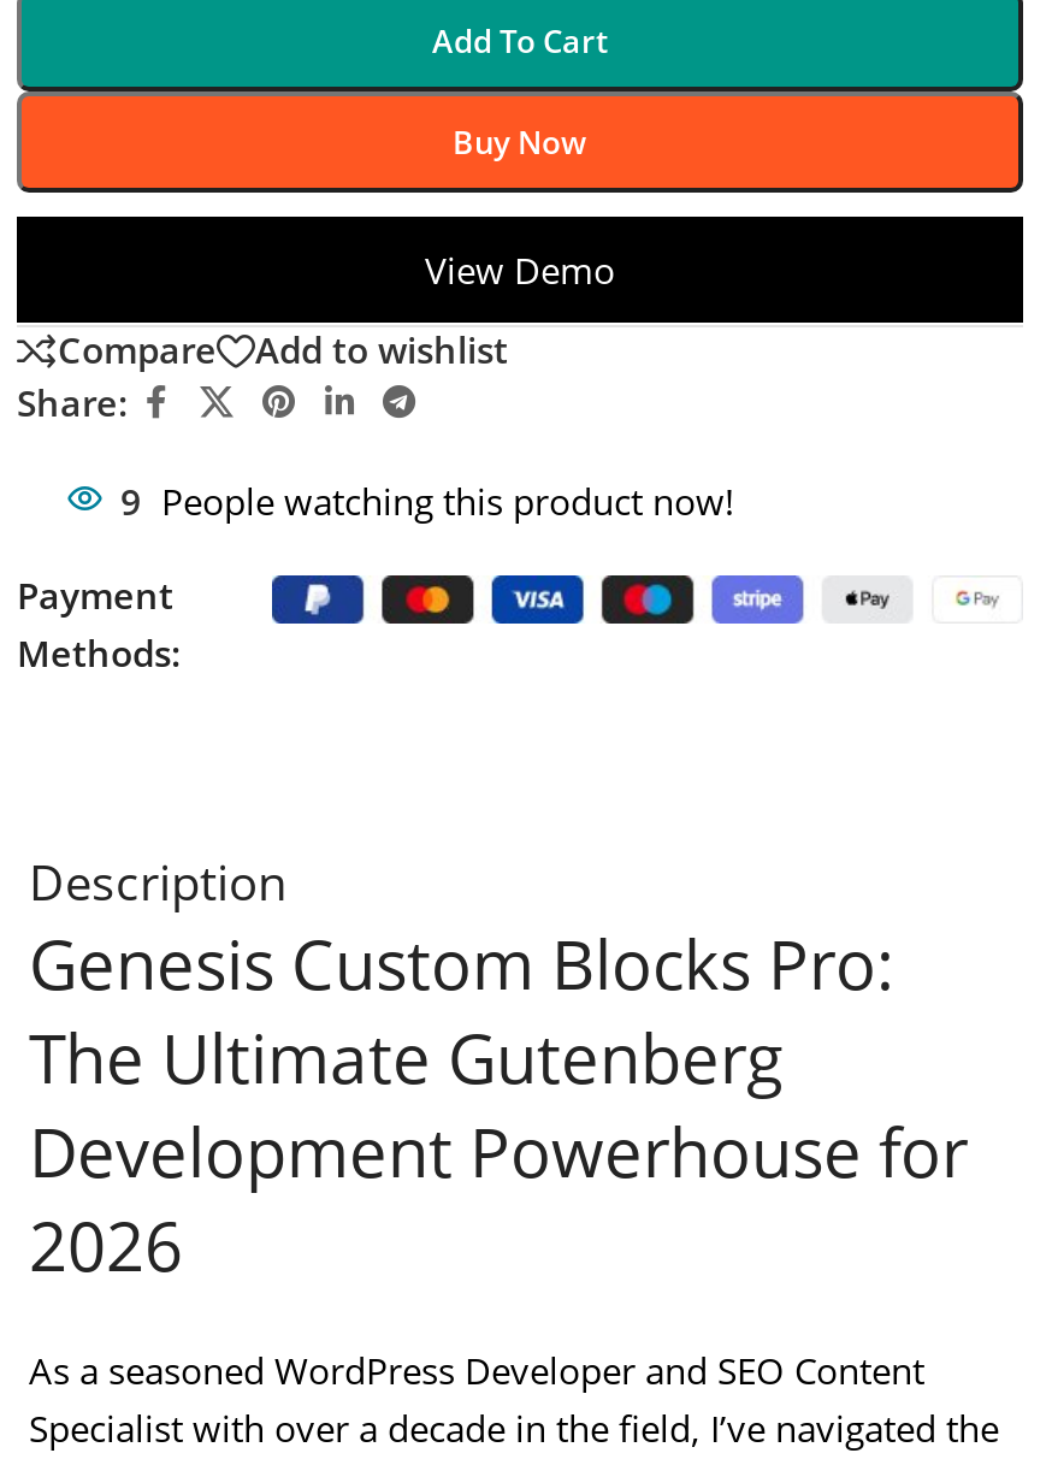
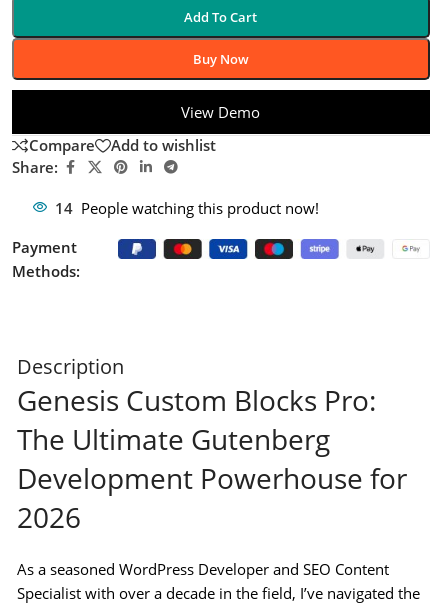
- 9 People watching this product now!
+ 14 People watching this product now!
